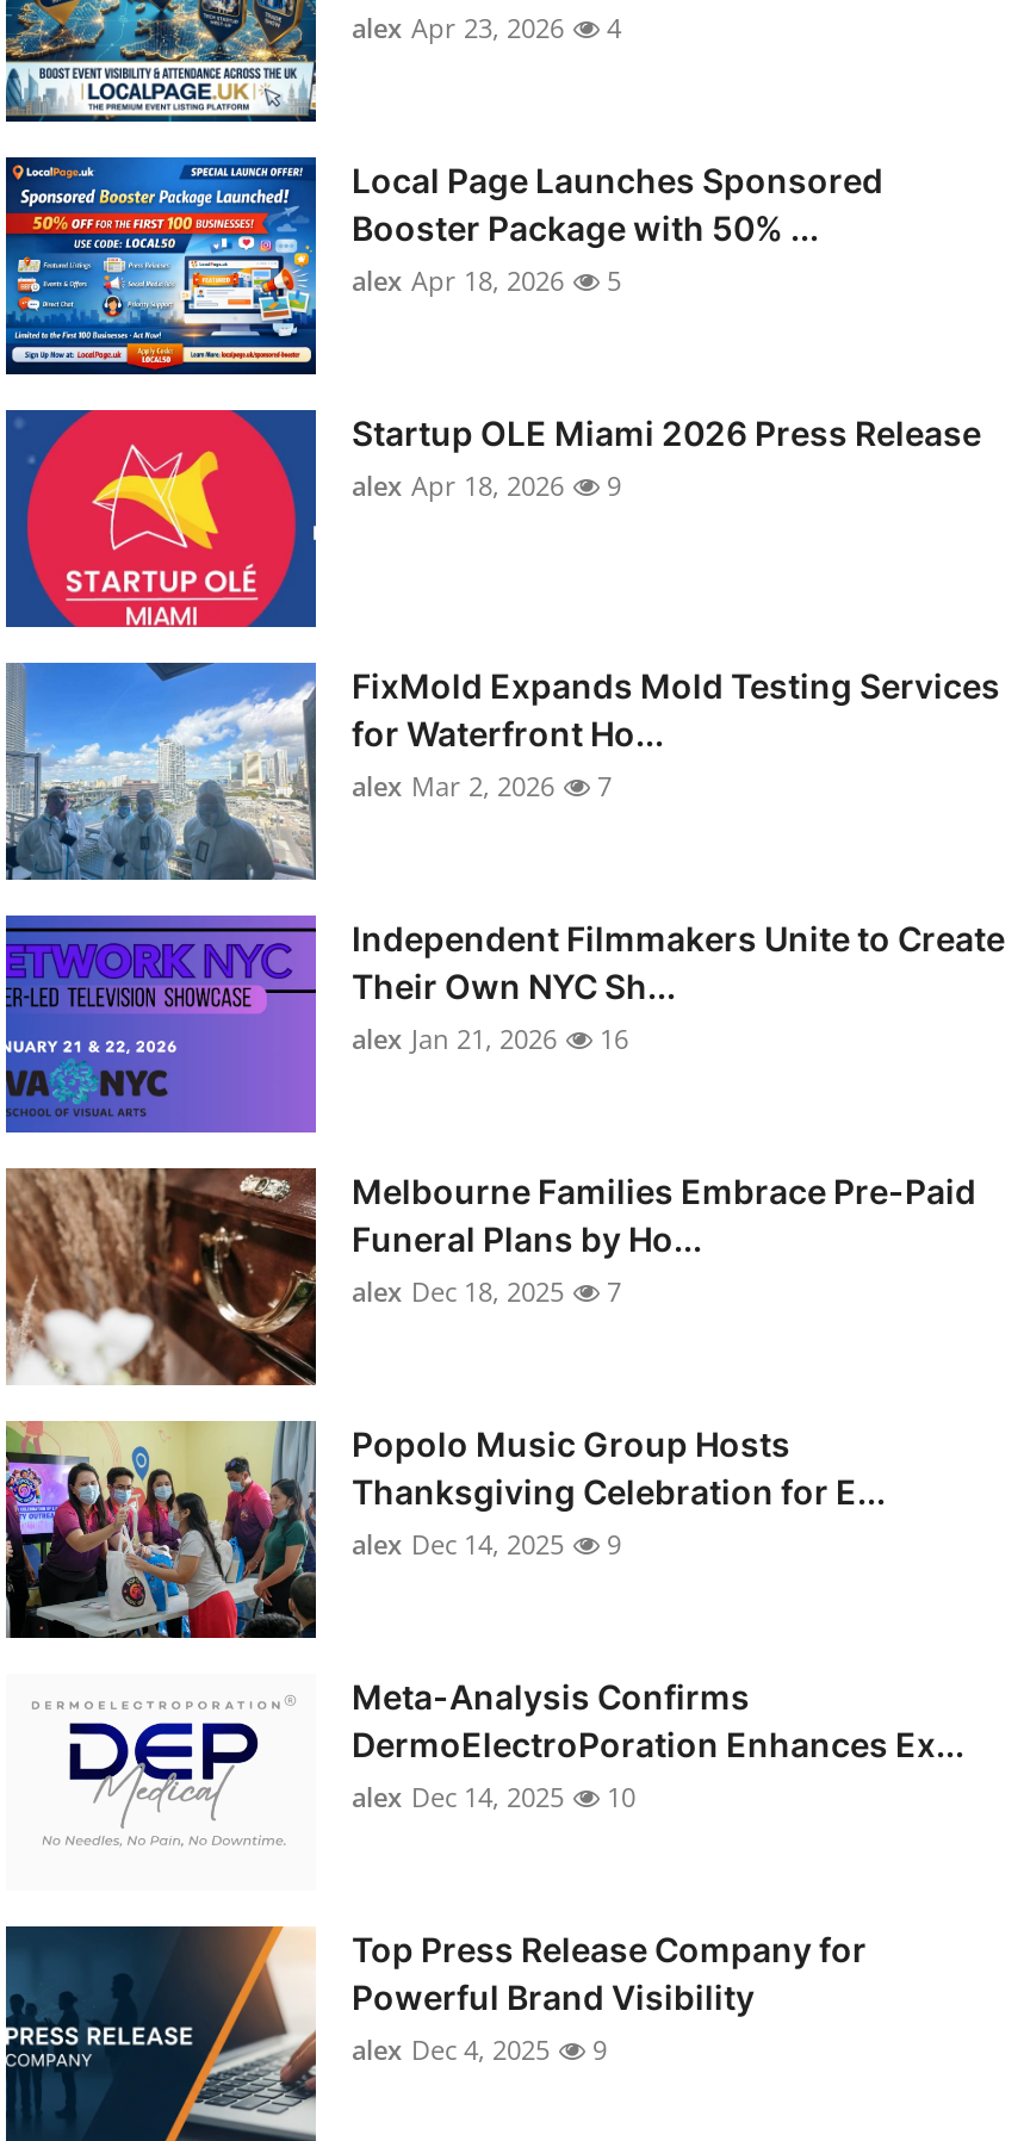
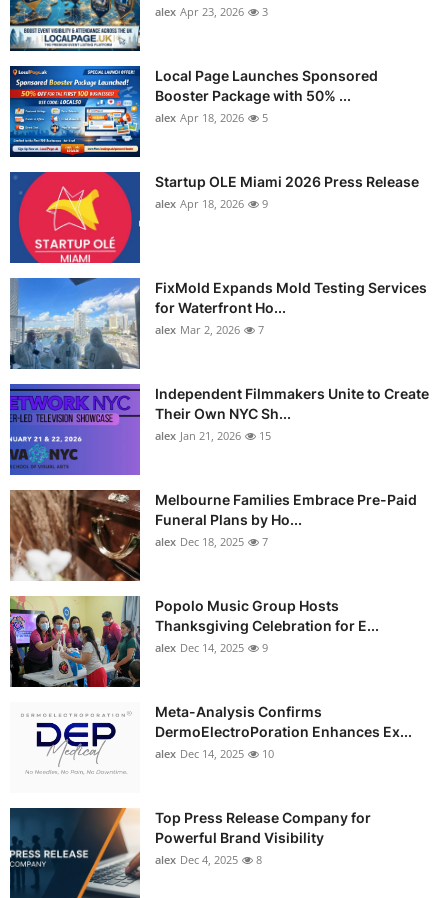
- alex Apr 23, 2026 4
+ alex Apr 23, 2026 3

- alex Jan 21, 2026 16
+ alex Jan 21, 2026 15

- alex Dec 4, 2025 9
+ alex Dec 4, 2025 8
